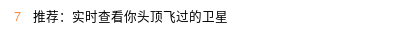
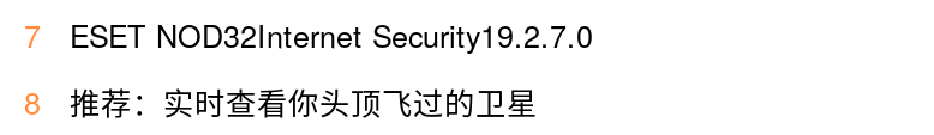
+ ESET NOD32Internet Security19.2.7.0
+ 8
